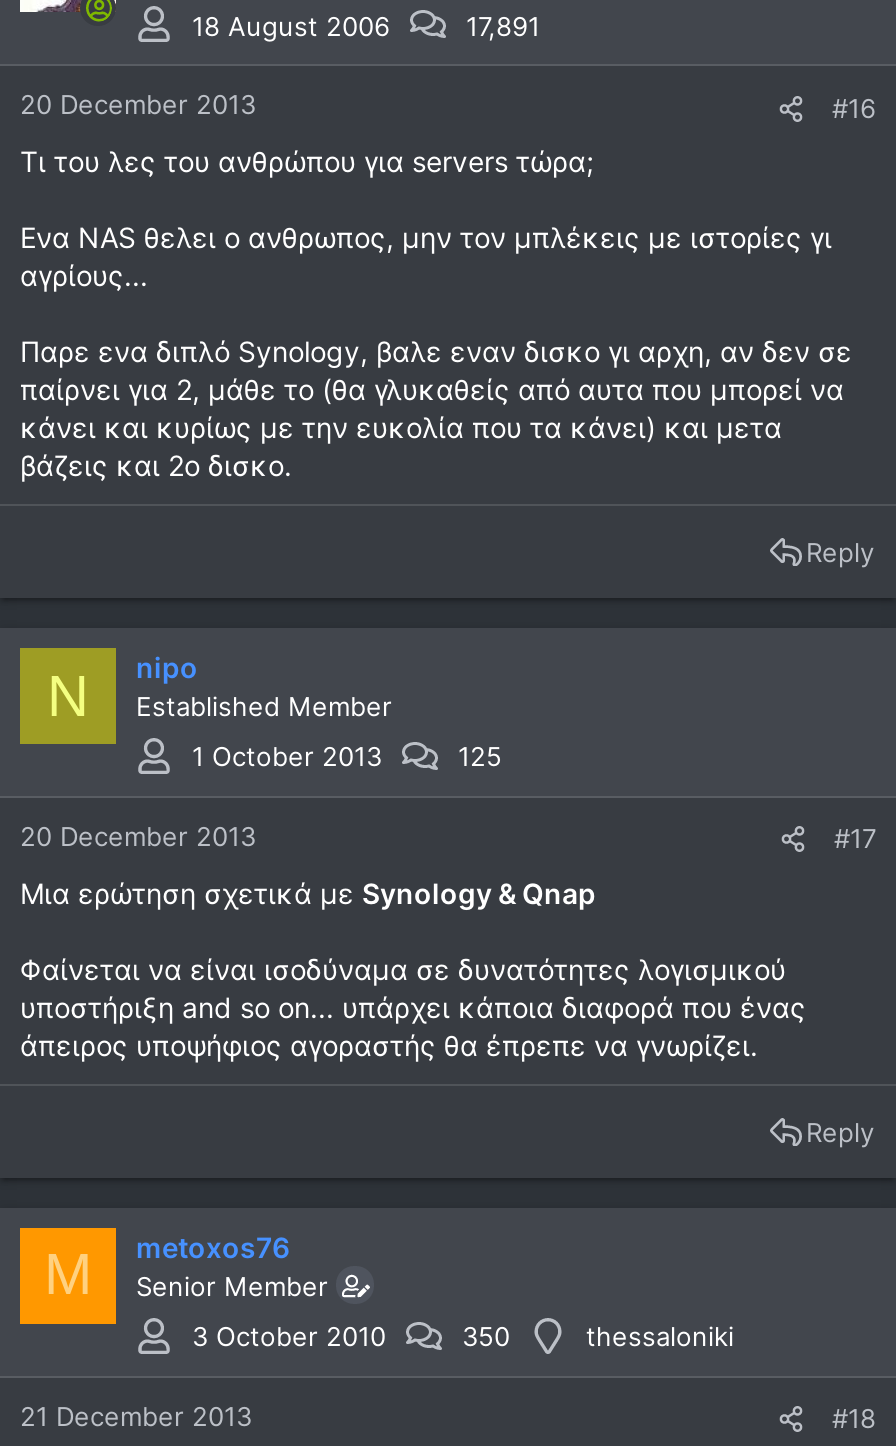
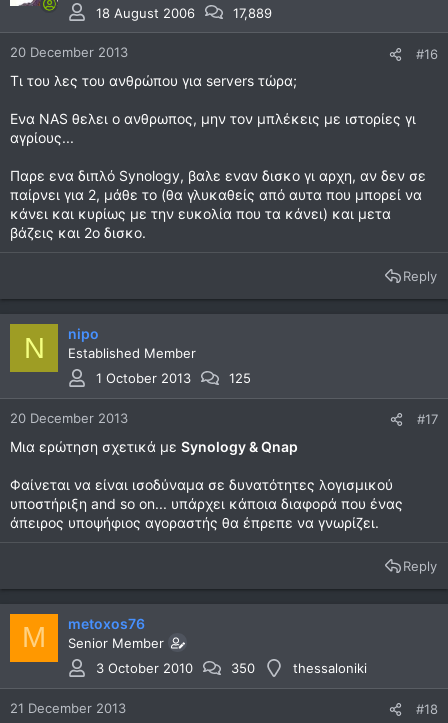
- 17,891
+ 17,889
